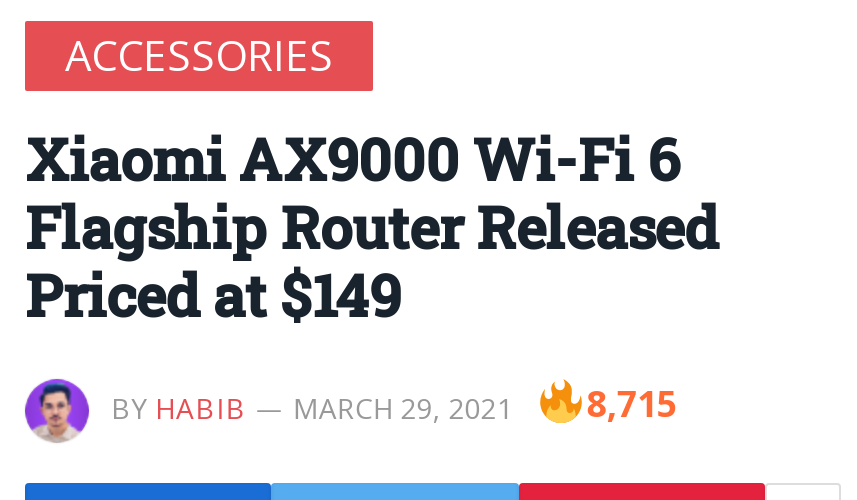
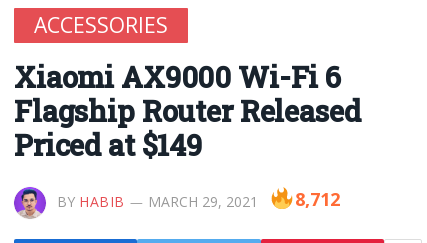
- BY HABIB MARCH 29, 2021 8,715
+ BY HABIB MARCH 29, 2021 8,712
